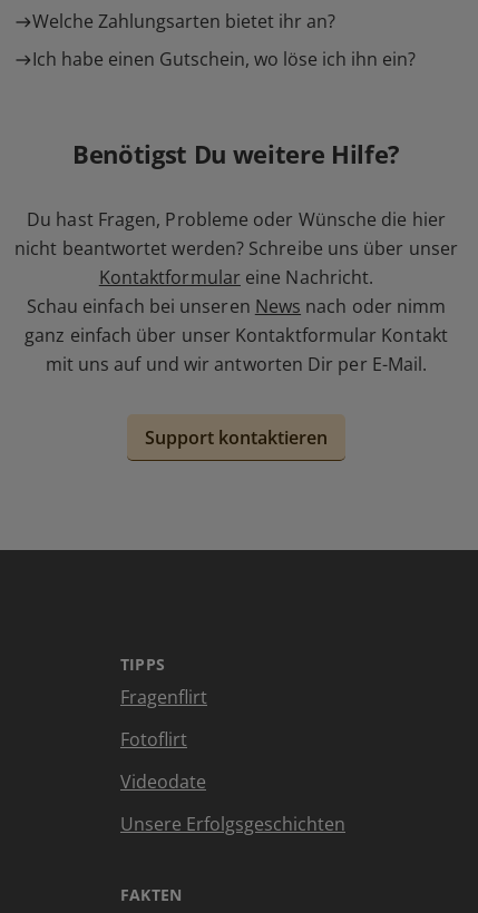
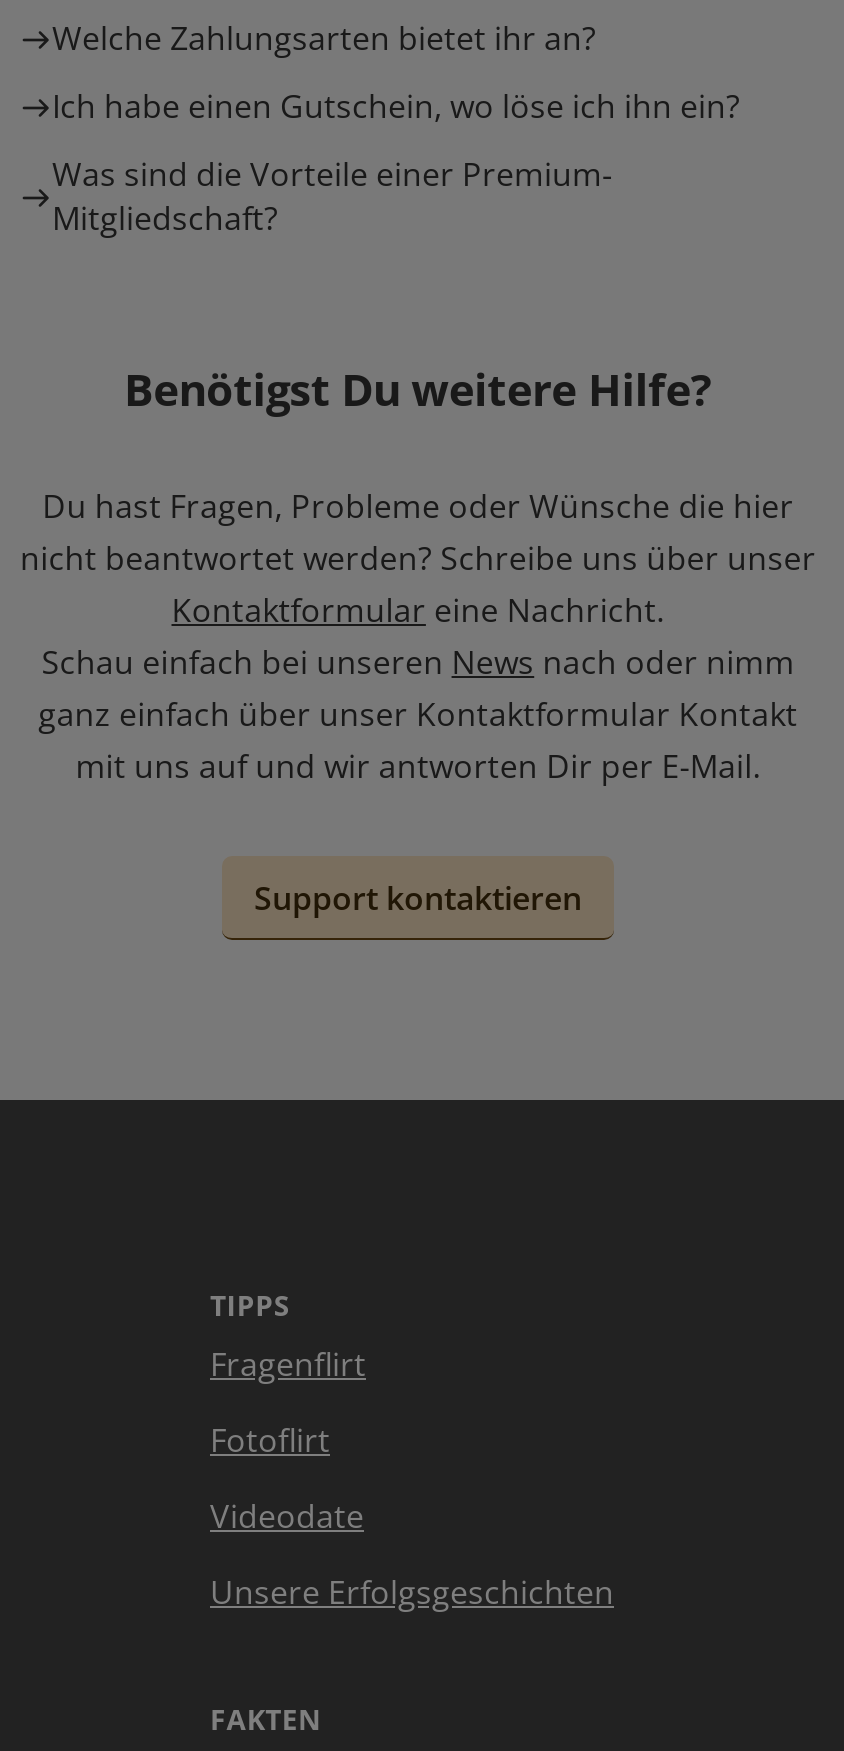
+ Was sind die Vorteile einer Premium-
+ Mitgliedschaft?
